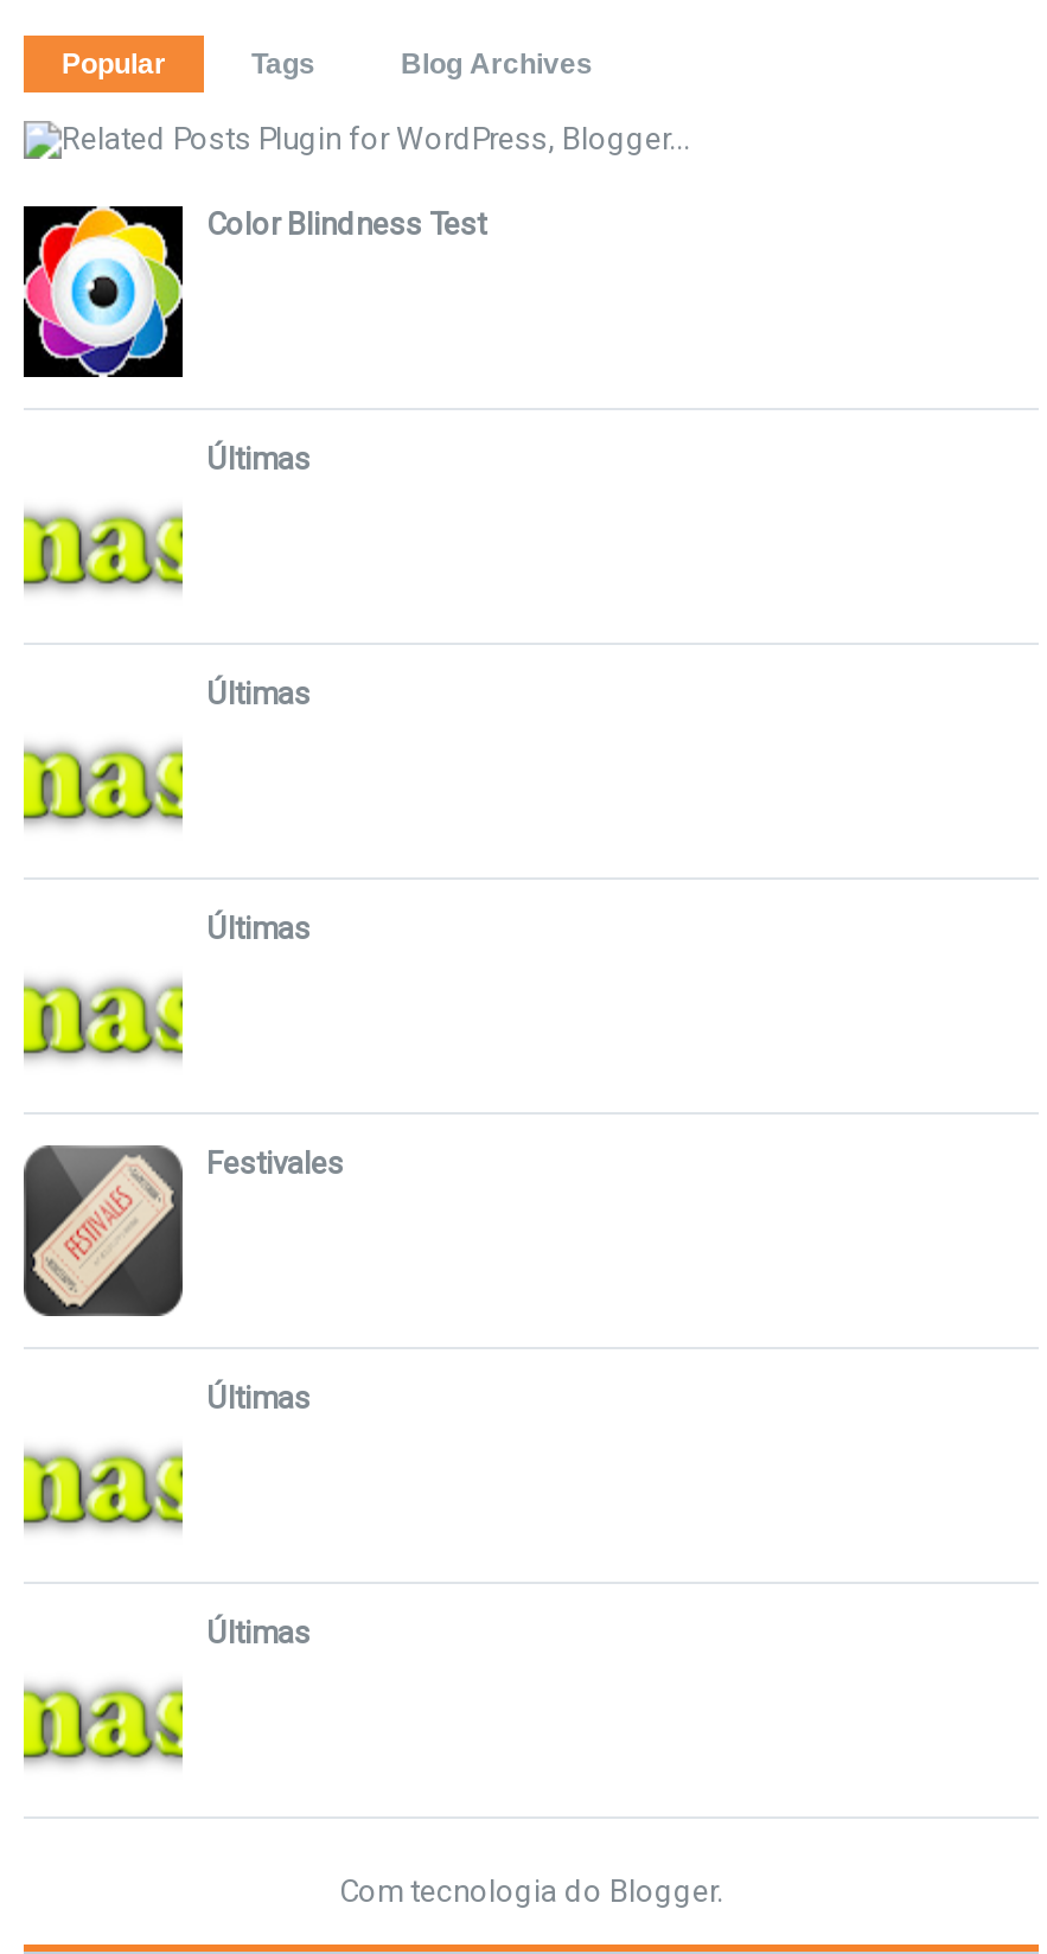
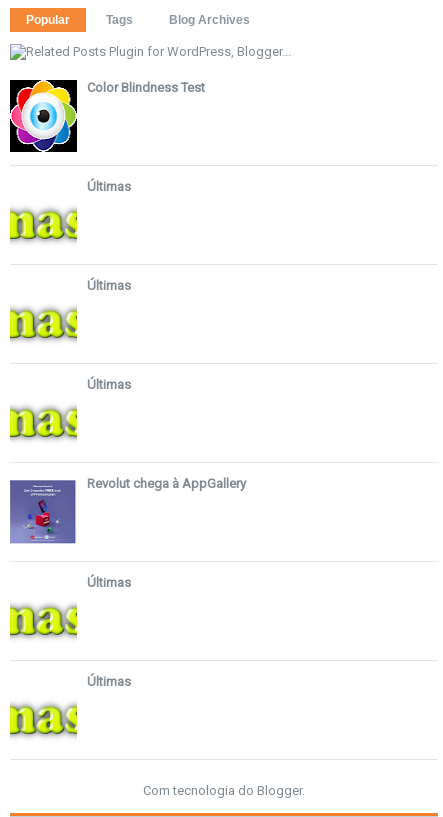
- [image]
- Festivales
+ [image]
+ Revolut chega à AppGallery
